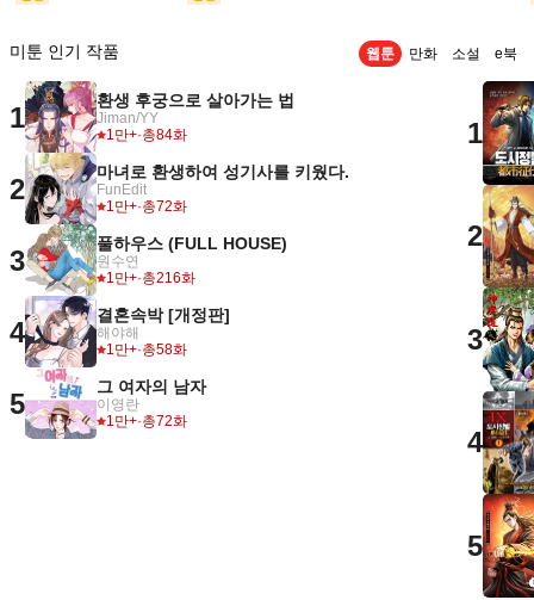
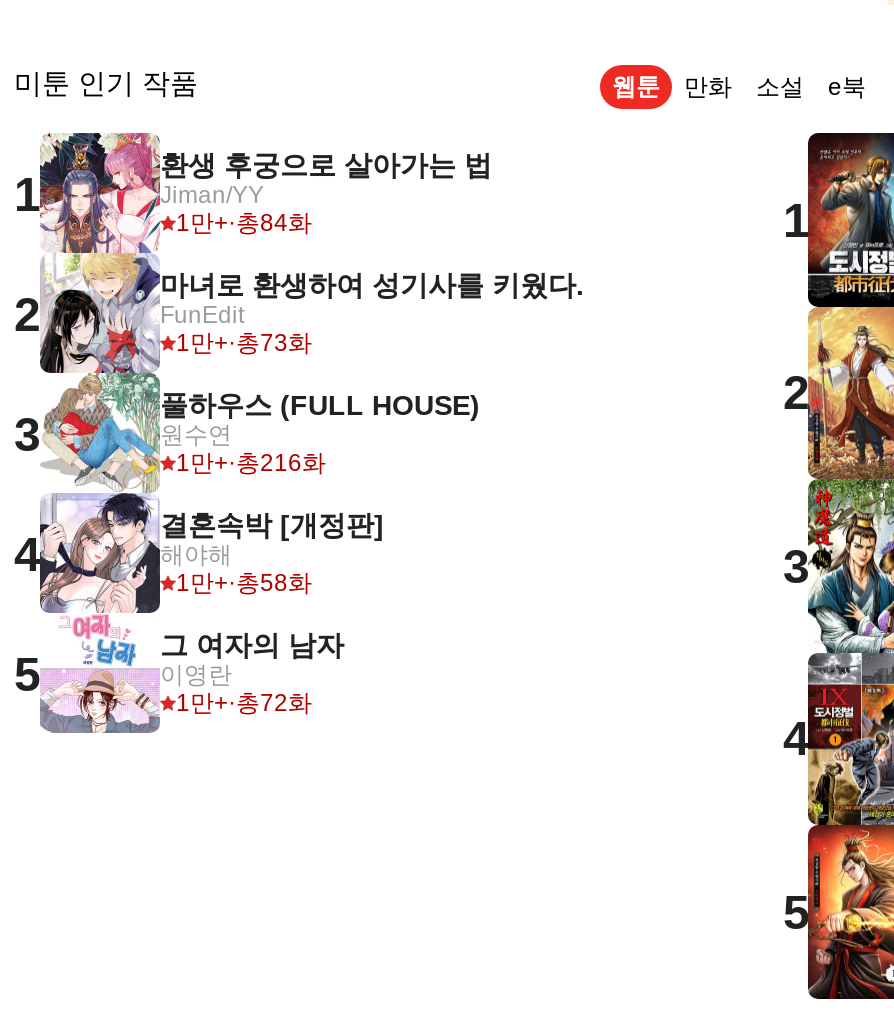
- 1만+ · 총72화
+ 1만+ · 총73화
